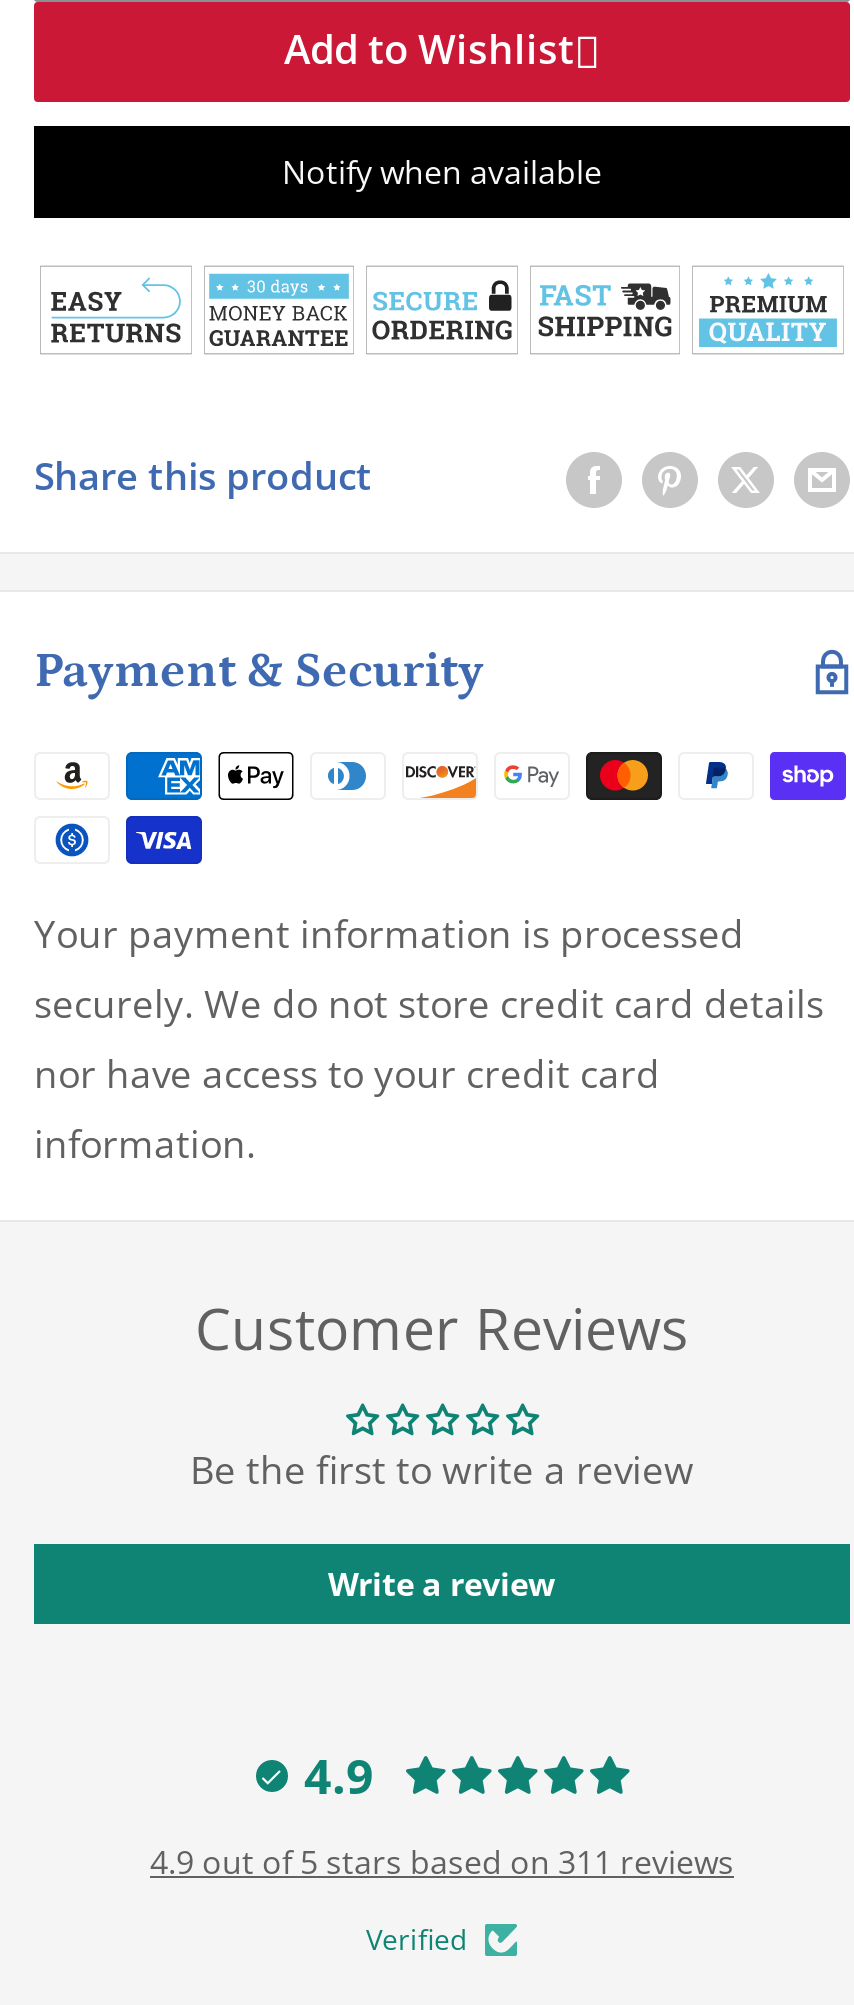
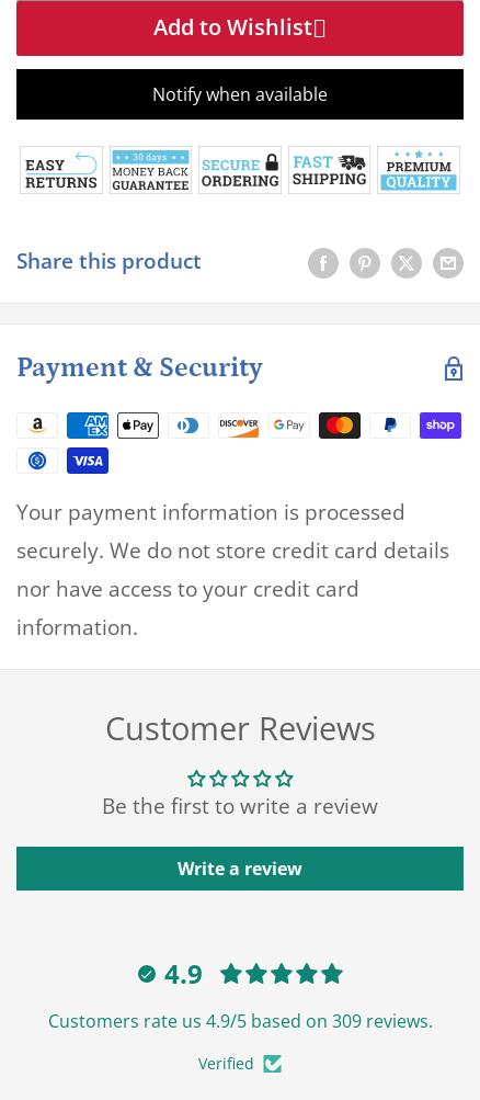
- 4.9 out of 5 stars based on 311 reviews
+ Customers rate us 4.9/5 based on 309 reviews.
